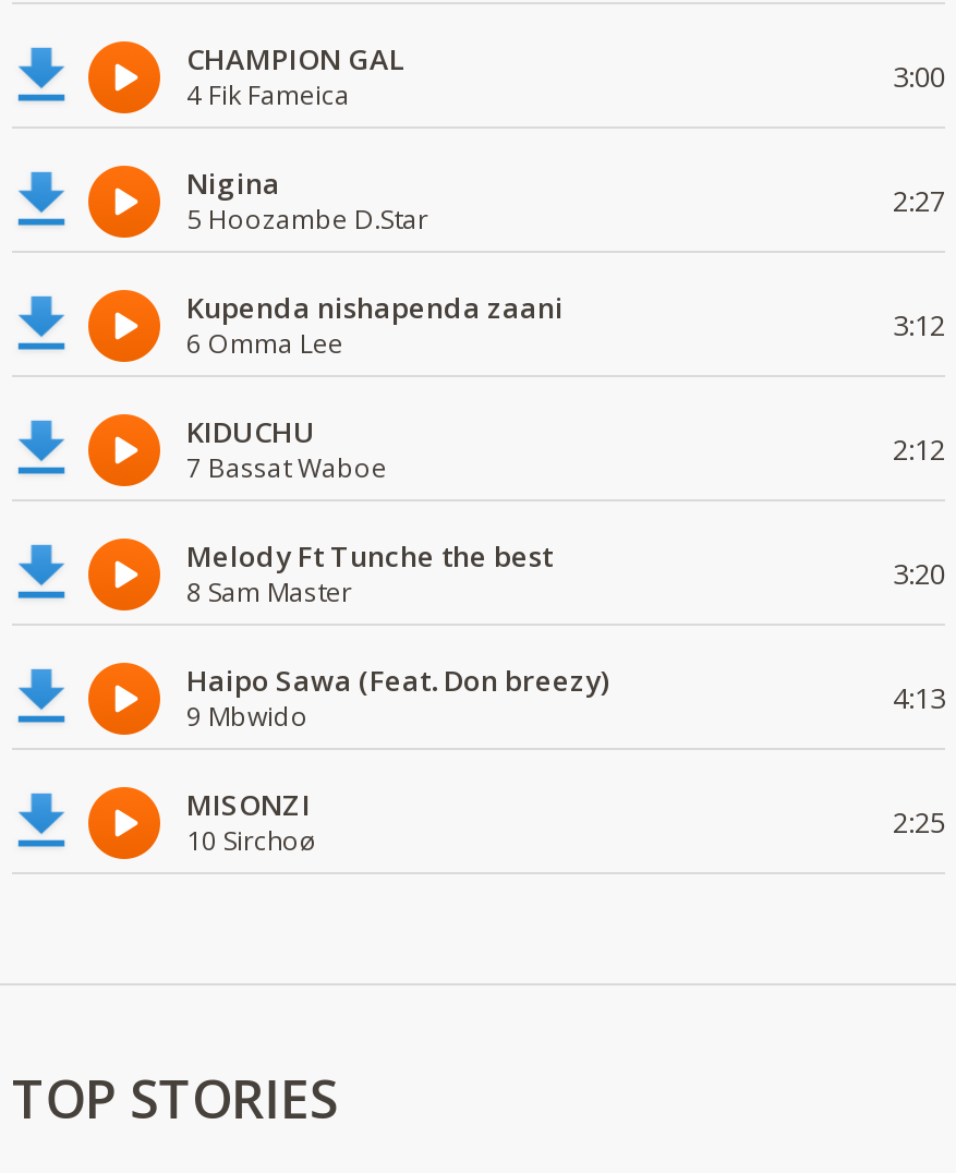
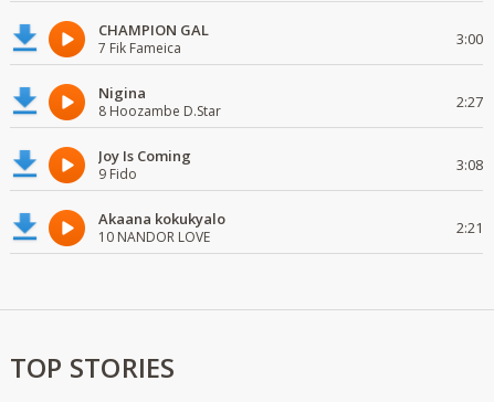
- 4 Fik Fameica
+ 7 Fik Fameica

- 5 Hoozambe D.Star
+ 8 Hoozambe D.Star

- Kupenda nishapenda zaani
- 6 Omma Lee
- 3:12
- KIDUCHU
- 7 Bassat Waboe
- 2:12
- Melody Ft Tunche the best
- 8 Sam Master
- 3:20
- Haipo Sawa (Feat. Don breezy)
- 9 Mbwido
- 4:13
- MISONZI
- 10 Sirchoø
- 2:25
+ Joy Is Coming
+ 9 Fido
+ 3:08
+ Akaana kokukyalo
+ 10 NANDOR LOVE
+ 2:21
